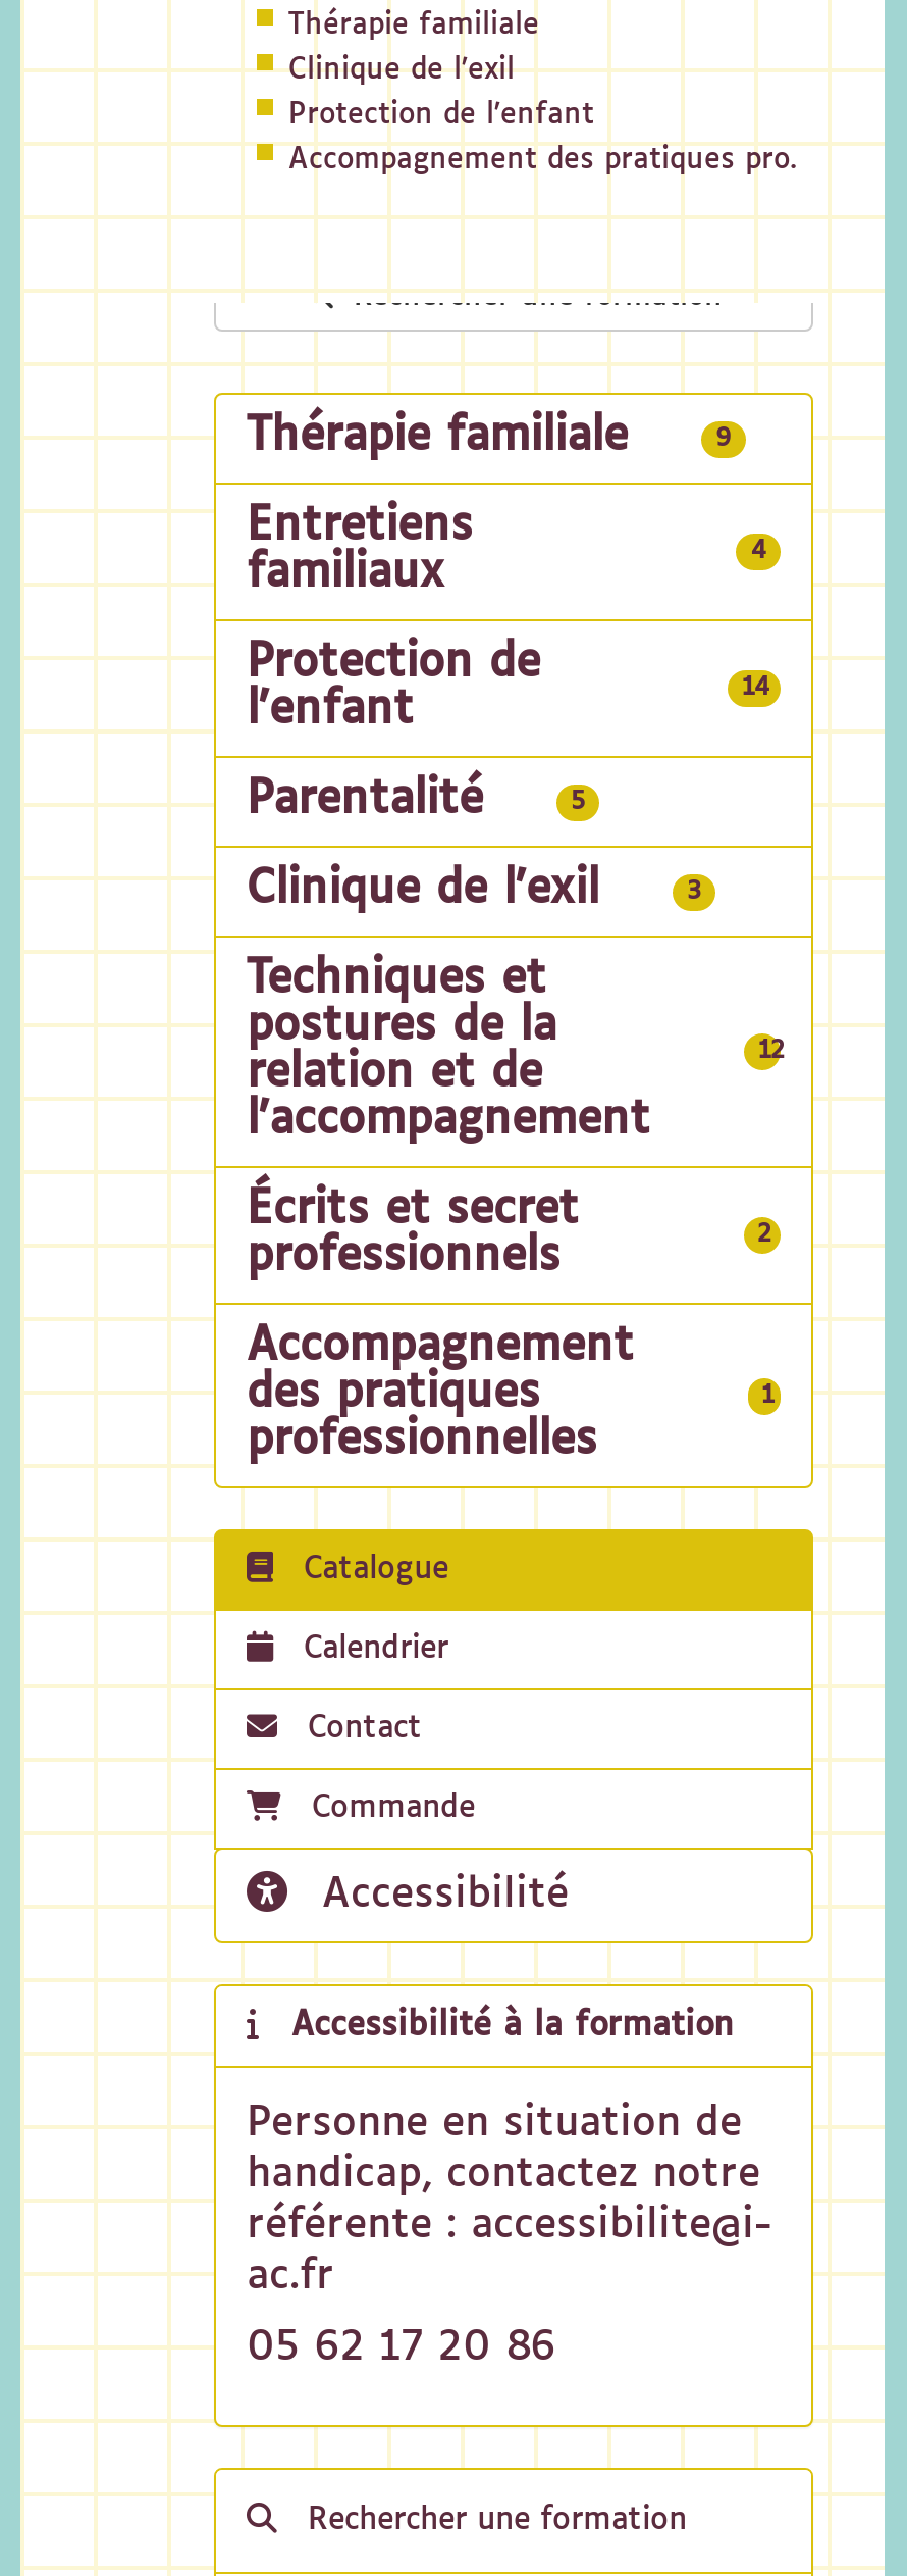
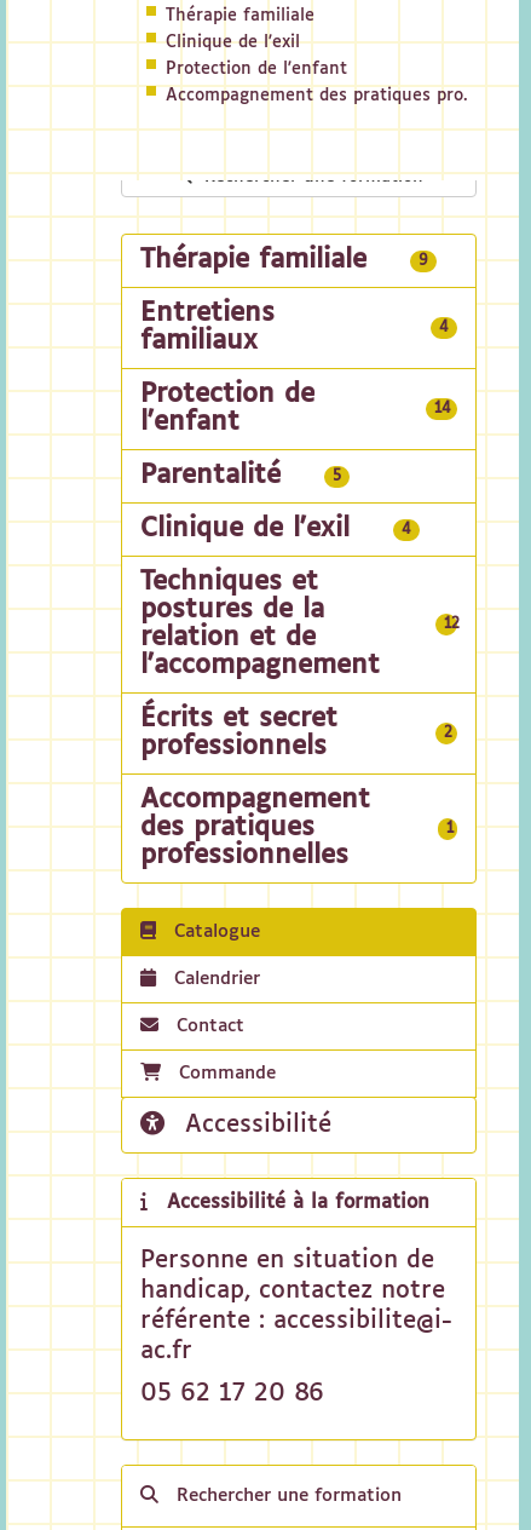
- 3
+ 4
